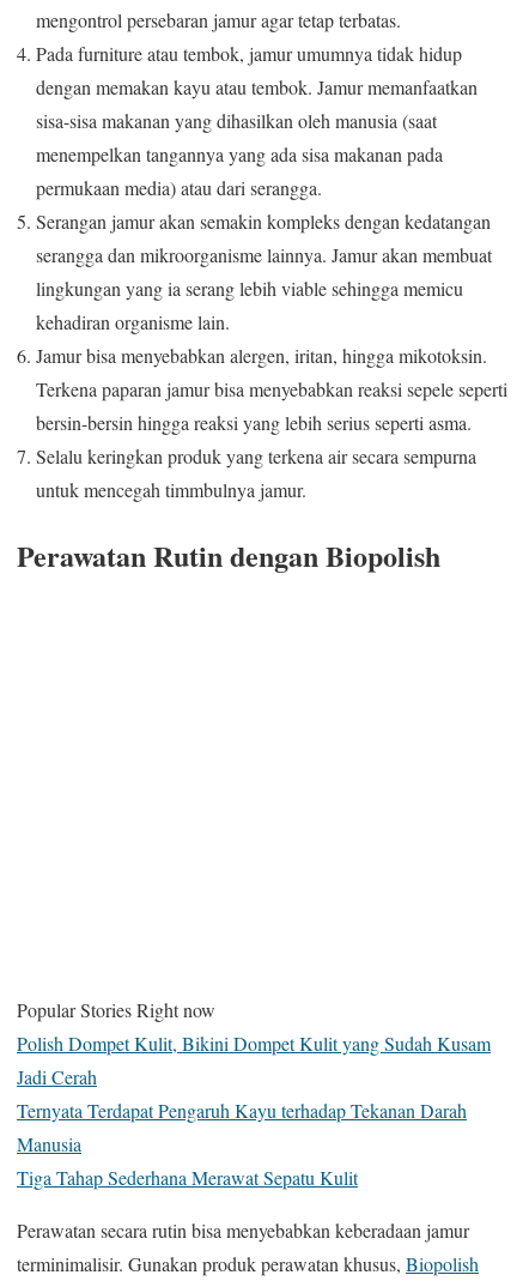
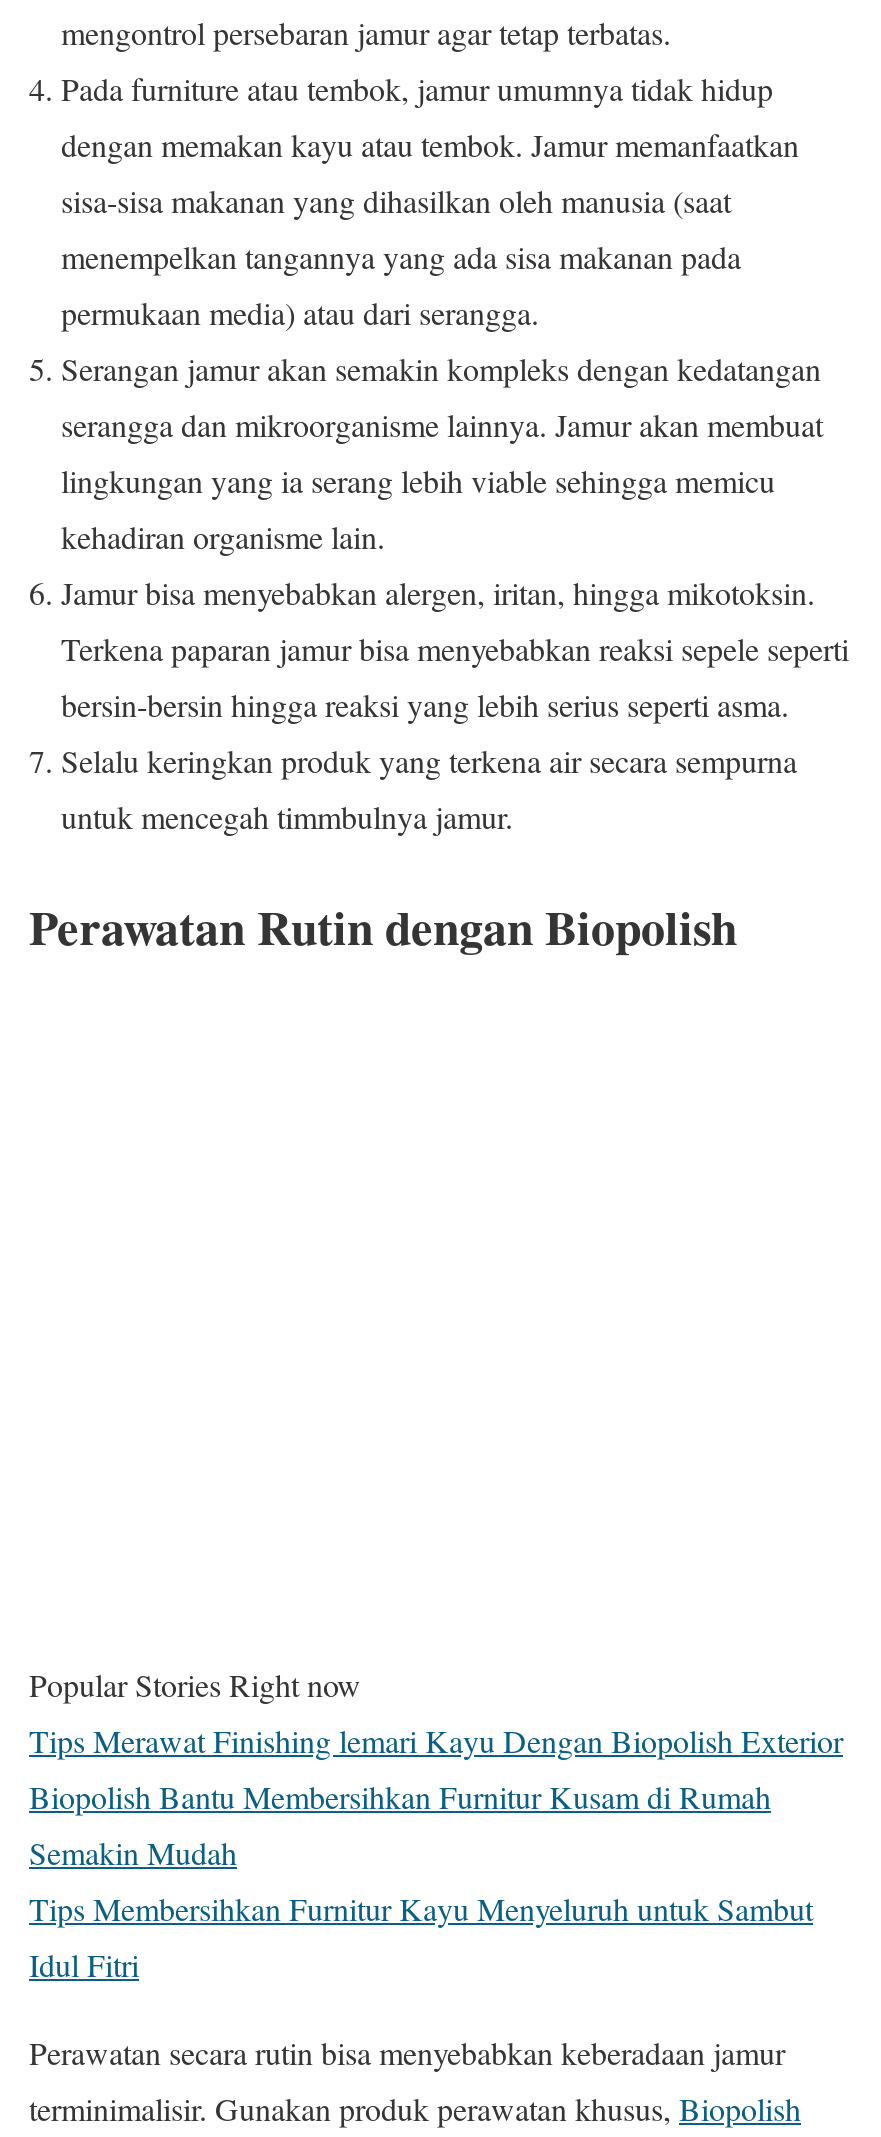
- Polish Dompet Kulit, Bikini Dompet Kulit yang Sudah Kusam
- Jadi Cerah
- Ternyata Terdapat Pengaruh Kayu terhadap Tekanan Darah
- Manusia
- Tiga Tahap Sederhana Merawat Sepatu Kulit
+ Tips Merawat Finishing lemari Kayu Dengan Biopolish Exterior
+ Biopolish Bantu Membersihkan Furnitur Kusam di Rumah
+ Semakin Mudah
+ Tips Membersihkan Furnitur Kayu Menyeluruh untuk Sambut
+ Idul Fitri
